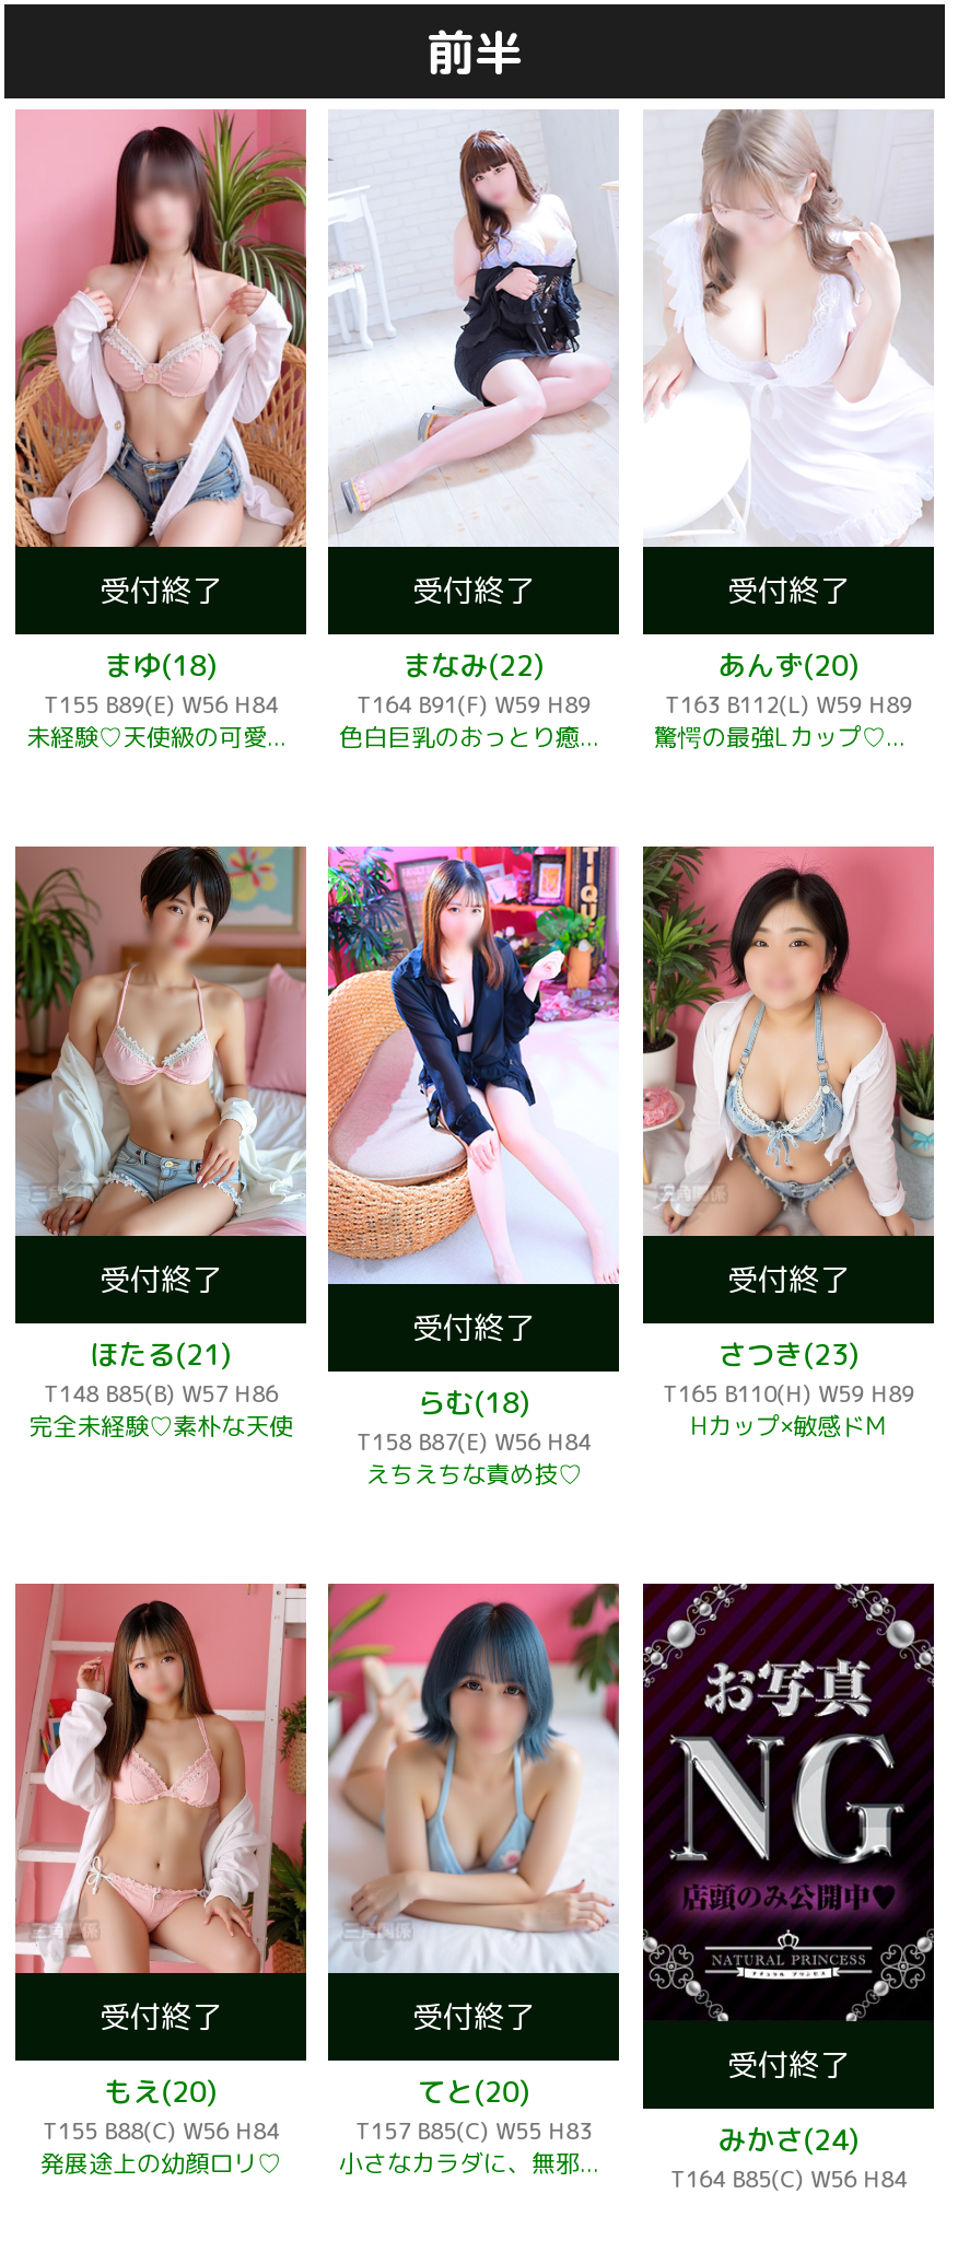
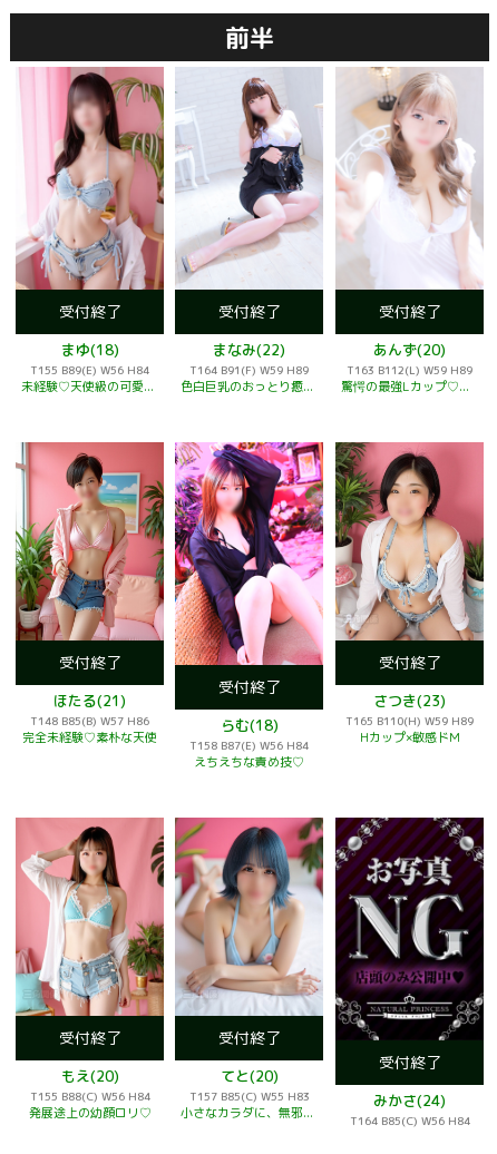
- [image]
+ [image]

- [image]
+ [image]

- [image]
+ [image]

- [image]
+ [image]

- [image]
+ [image]
